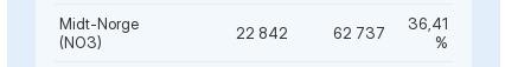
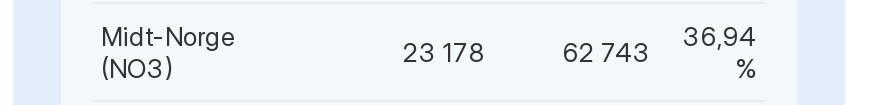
- 36,41
+ 36,94

- 22 842
+ 23 178

- 62 737
+ 62 743
